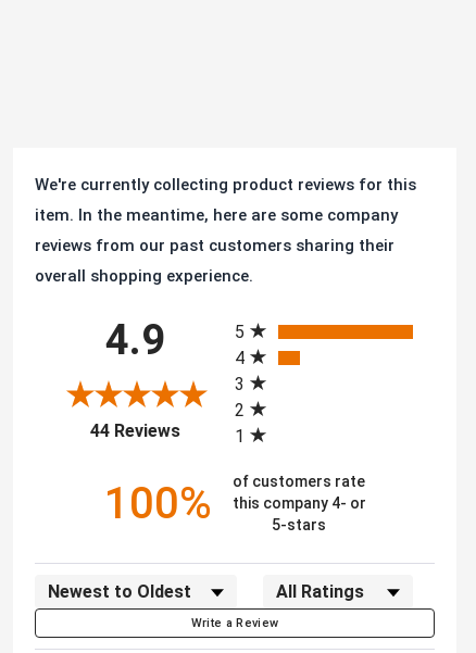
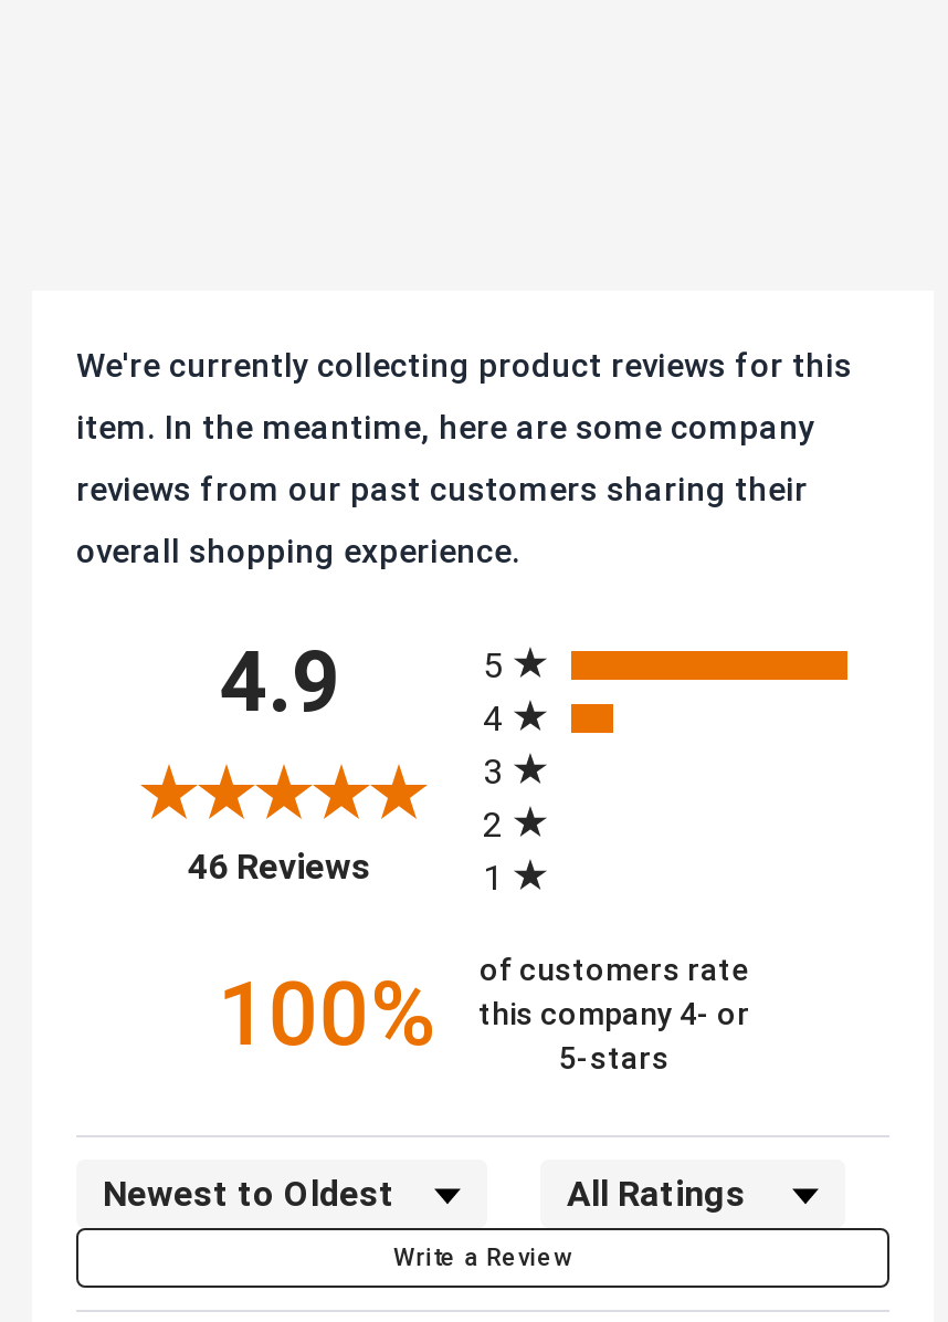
- 44 Reviews
+ 46 Reviews
